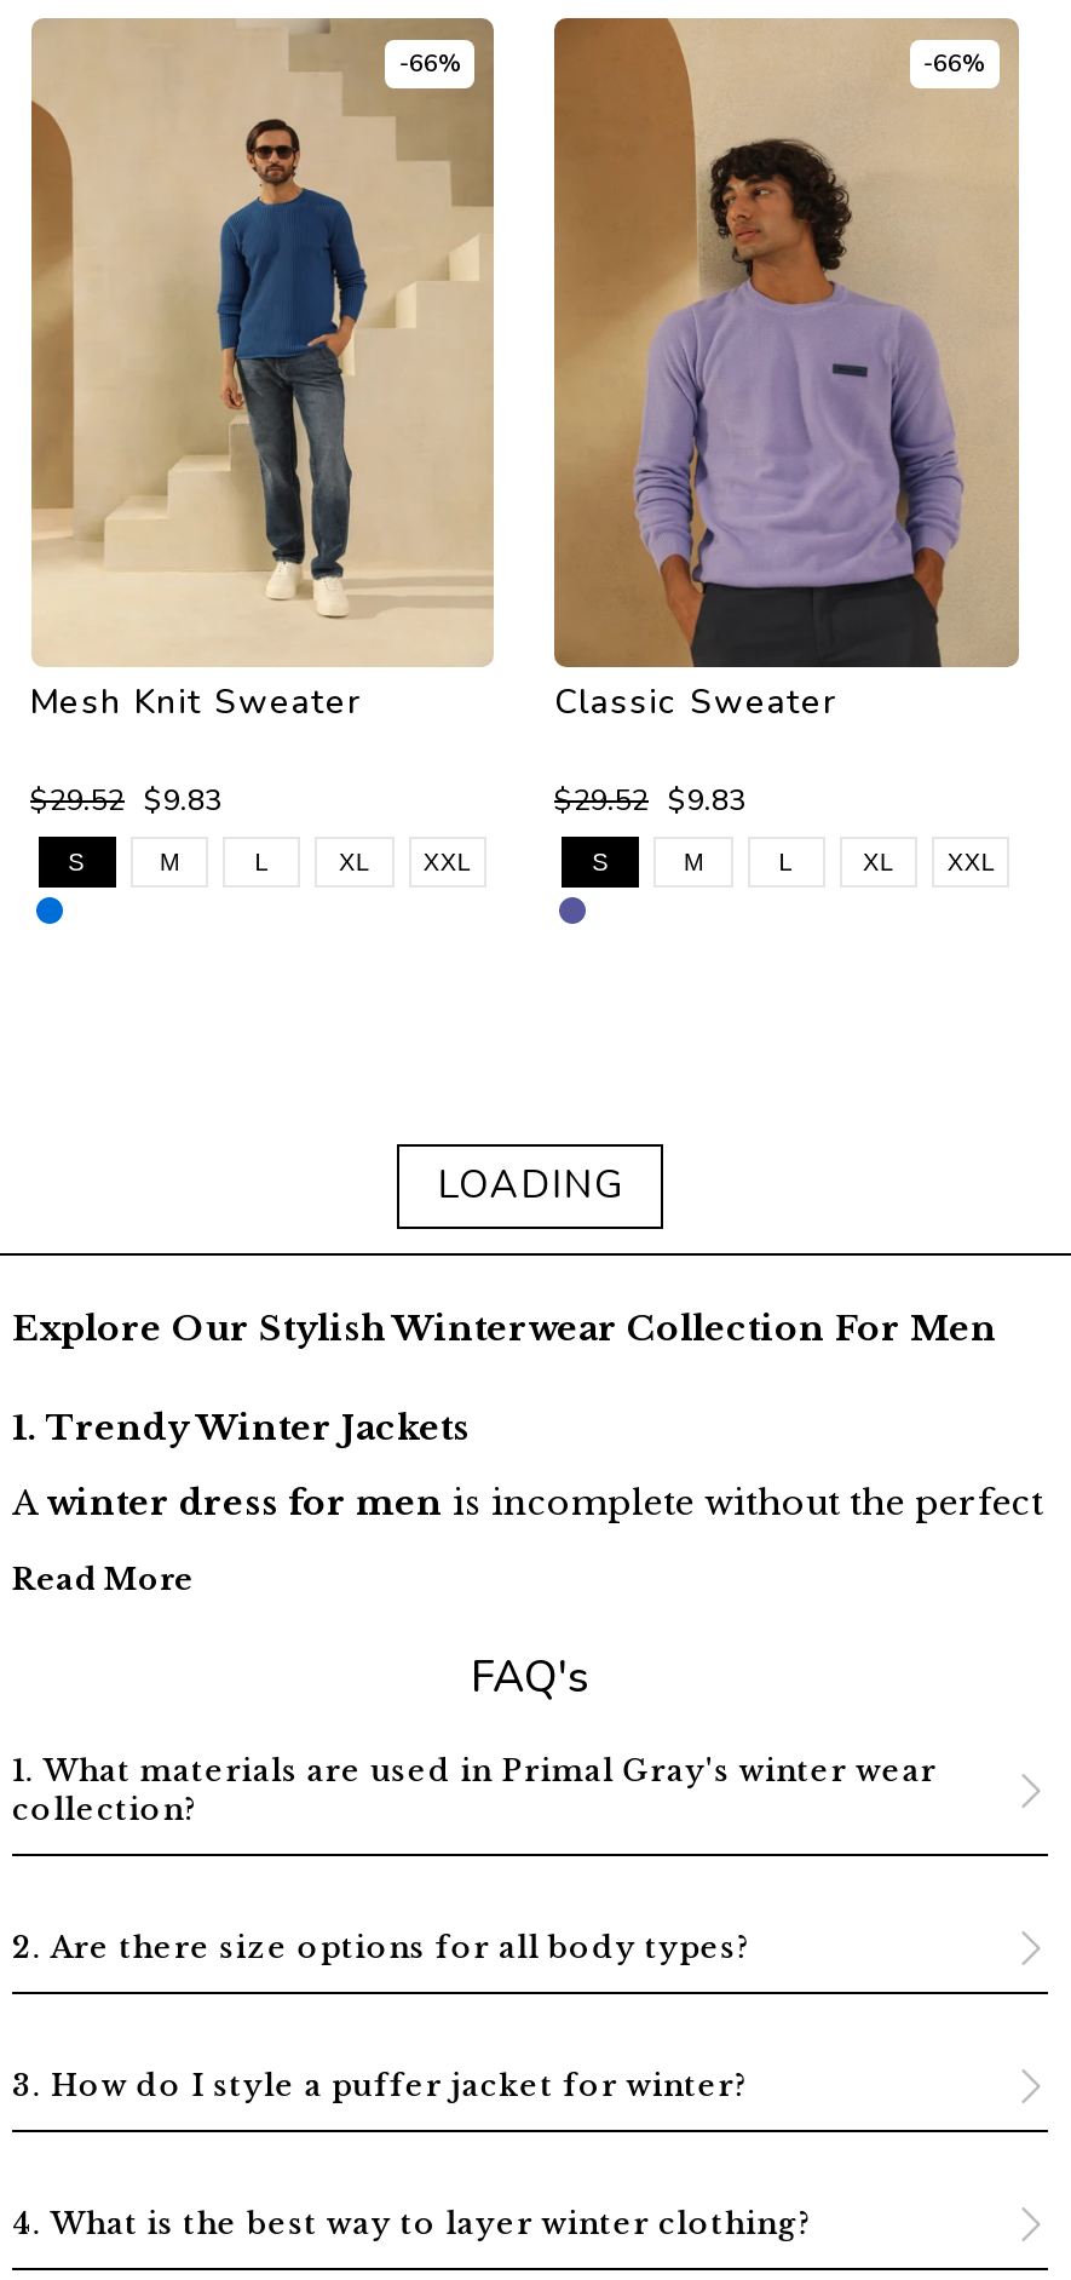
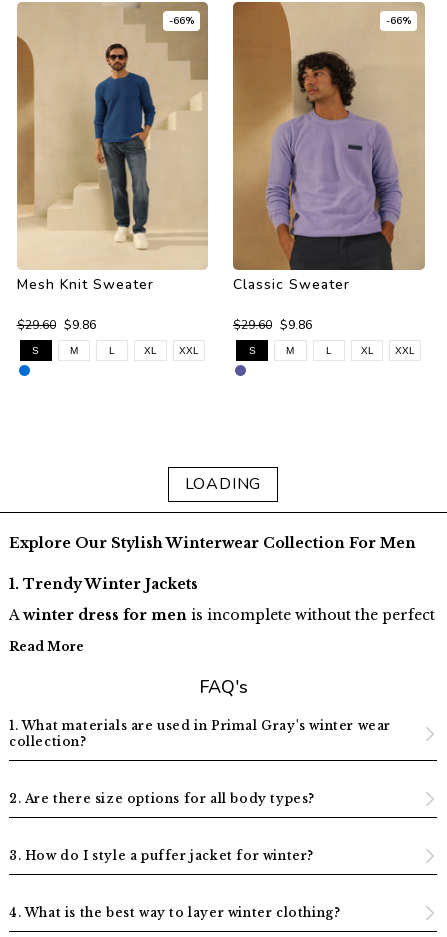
- $29.52 $9.83
+ $29.60 $9.86

- $29.52 $9.83
+ $29.60 $9.86
